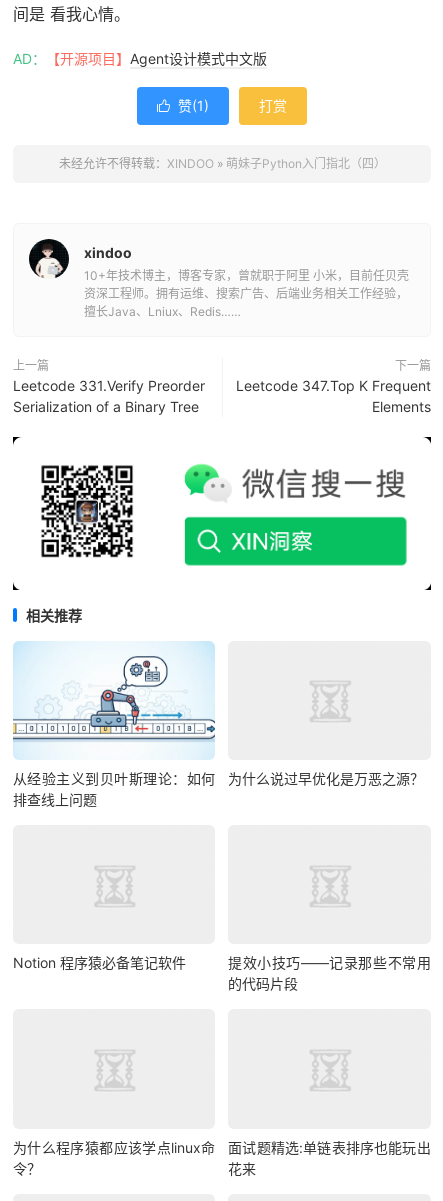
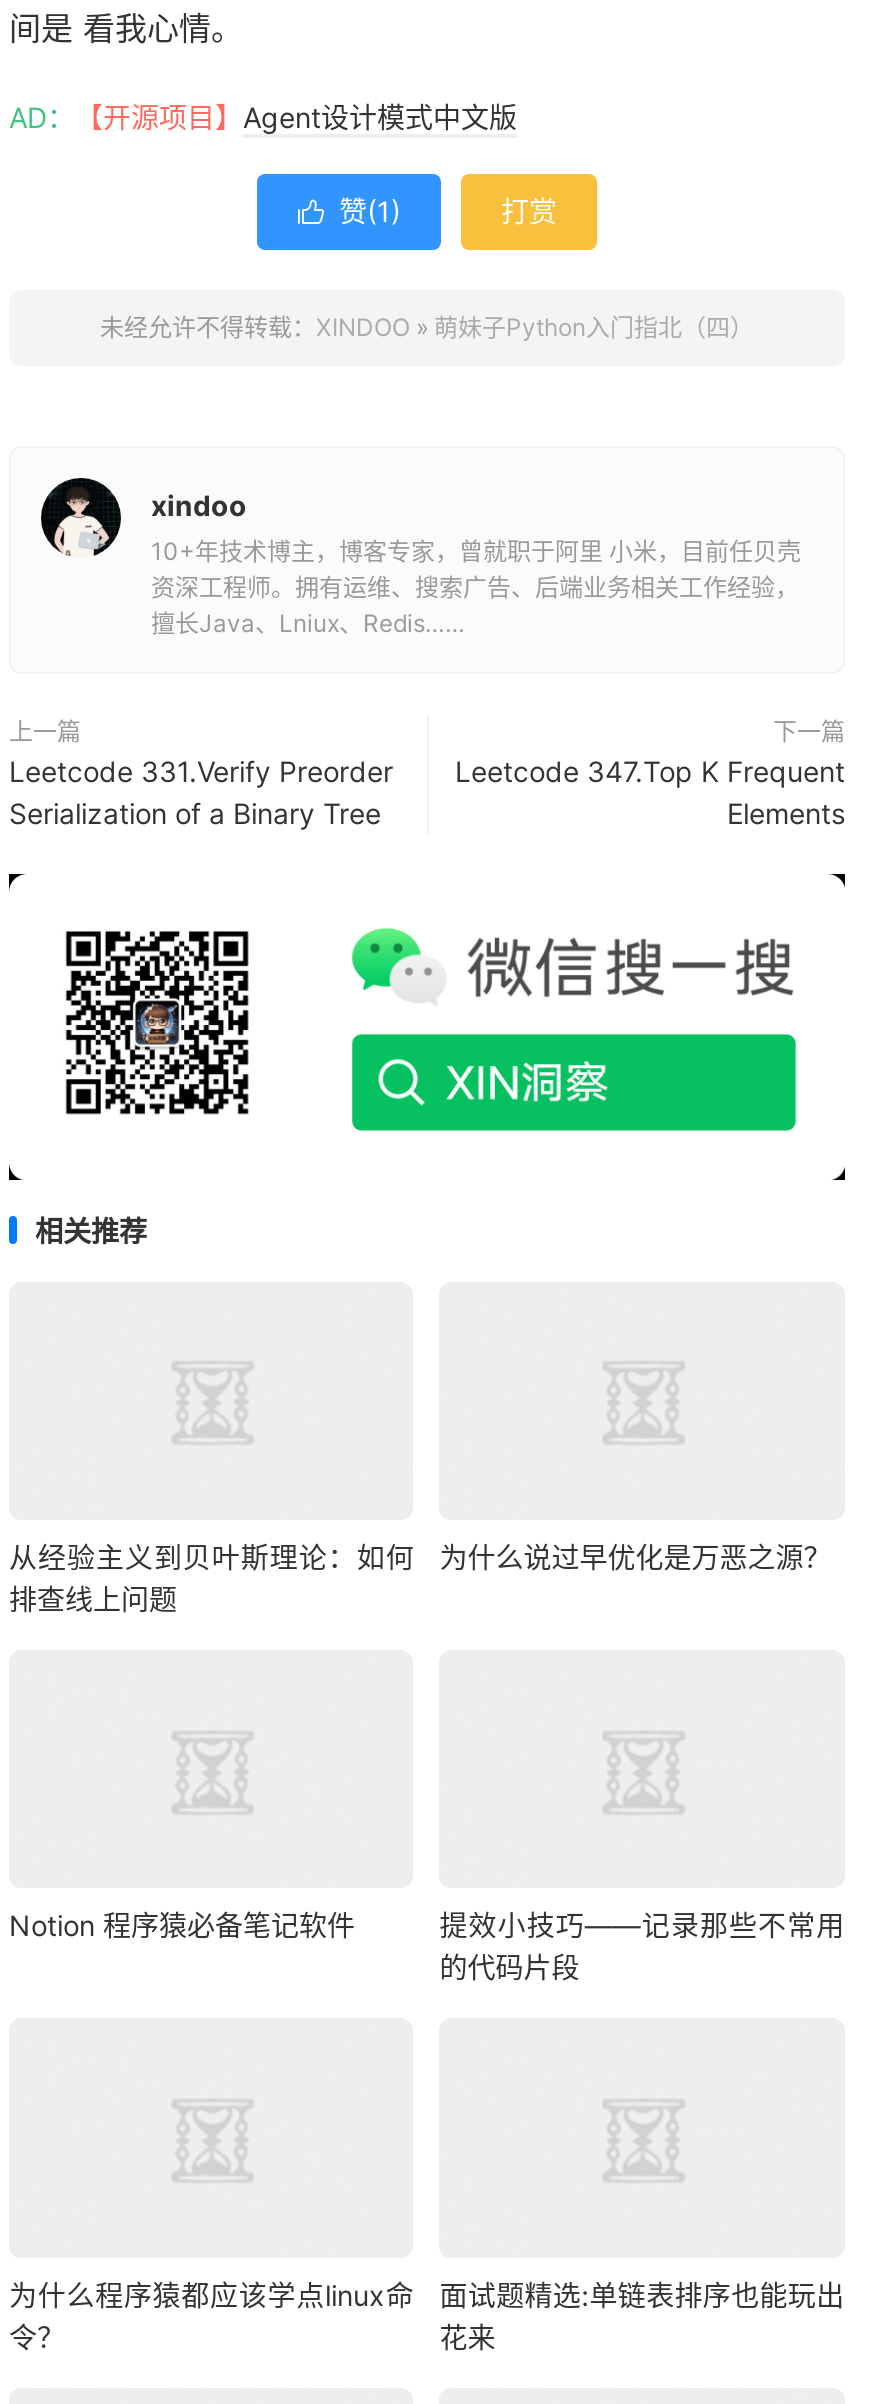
- [image]
